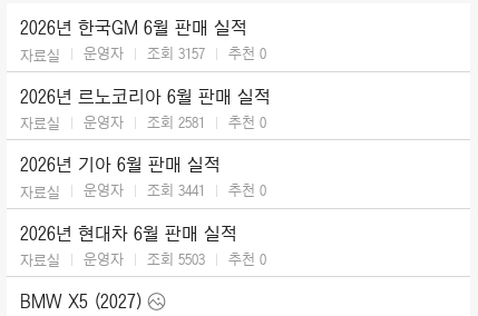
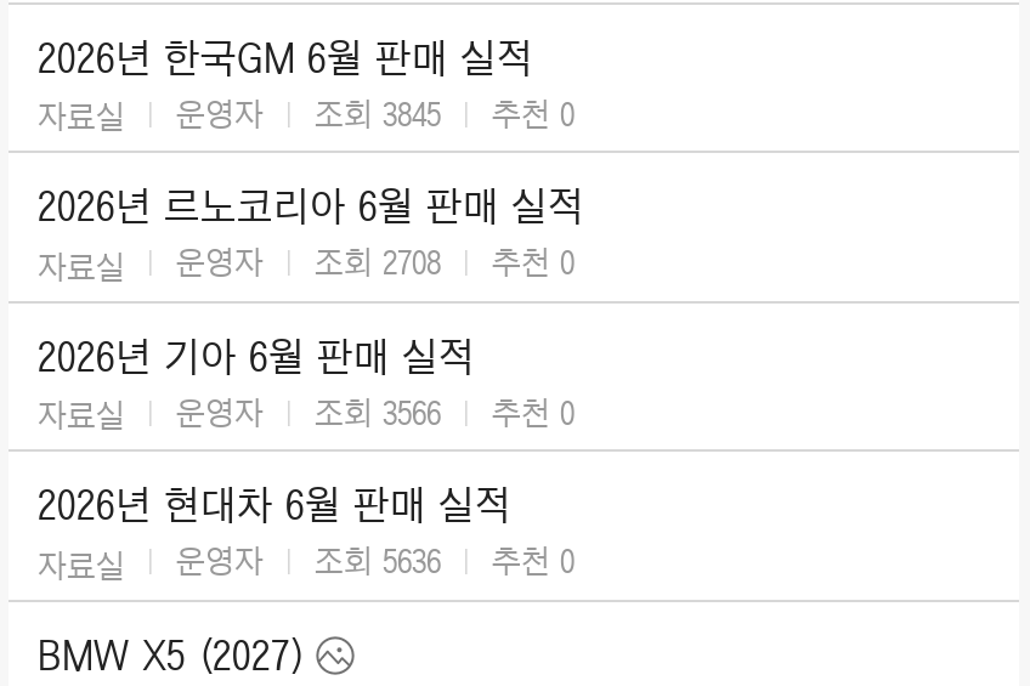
- 자료실 운영자 조회 3157 추천 0
+ 자료실 운영자 조회 3845 추천 0

- 자료실 운영자 조회 2581 추천 0
+ 자료실 운영자 조회 2708 추천 0

- 자료실 운영자 조회 3441 추천 0
+ 자료실 운영자 조회 3566 추천 0

- 자료실 운영자 조회 5503 추천 0
+ 자료실 운영자 조회 5636 추천 0
